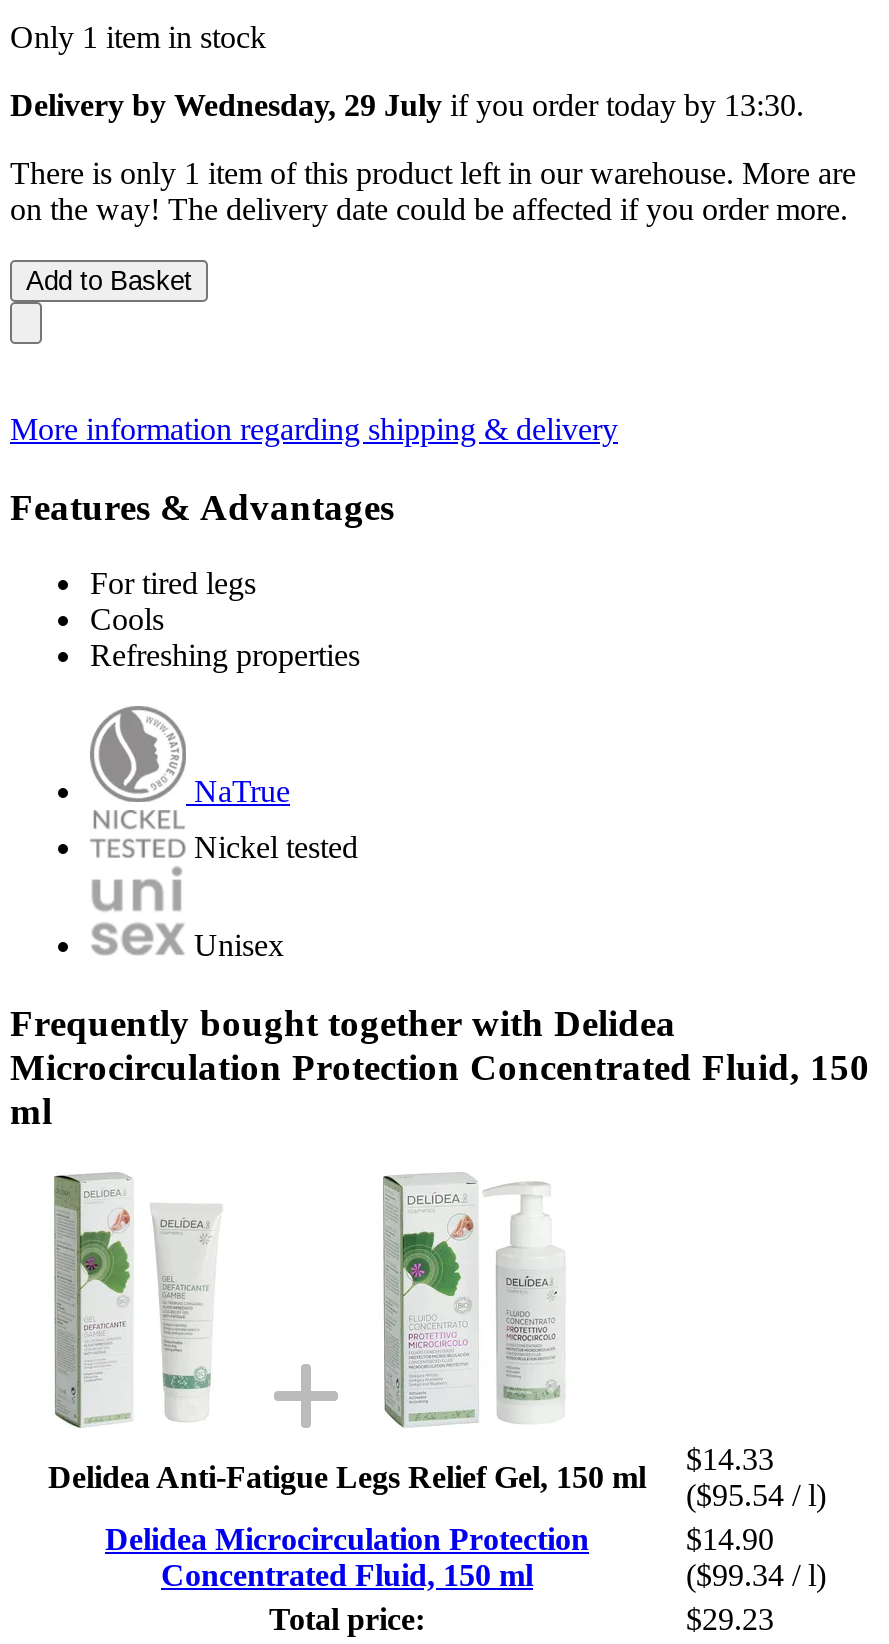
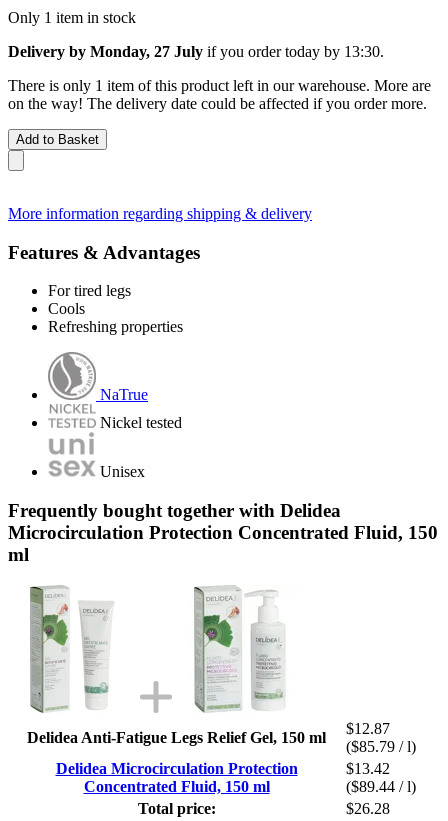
- Delivery by Wednesday, 29 July if you order today by 13:30.
+ Delivery by Monday, 27 July if you order today by 13:30.

- $14.33
+ $12.87

- ($95.54 / l)
+ ($85.79 / l)

- $14.90
+ $13.42

- ($99.34 / l)
+ ($89.44 / l)

- $29.23
+ $26.28
